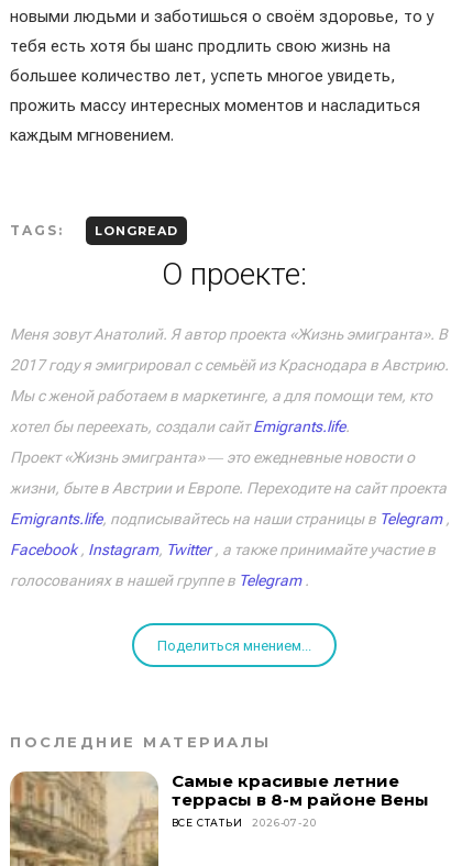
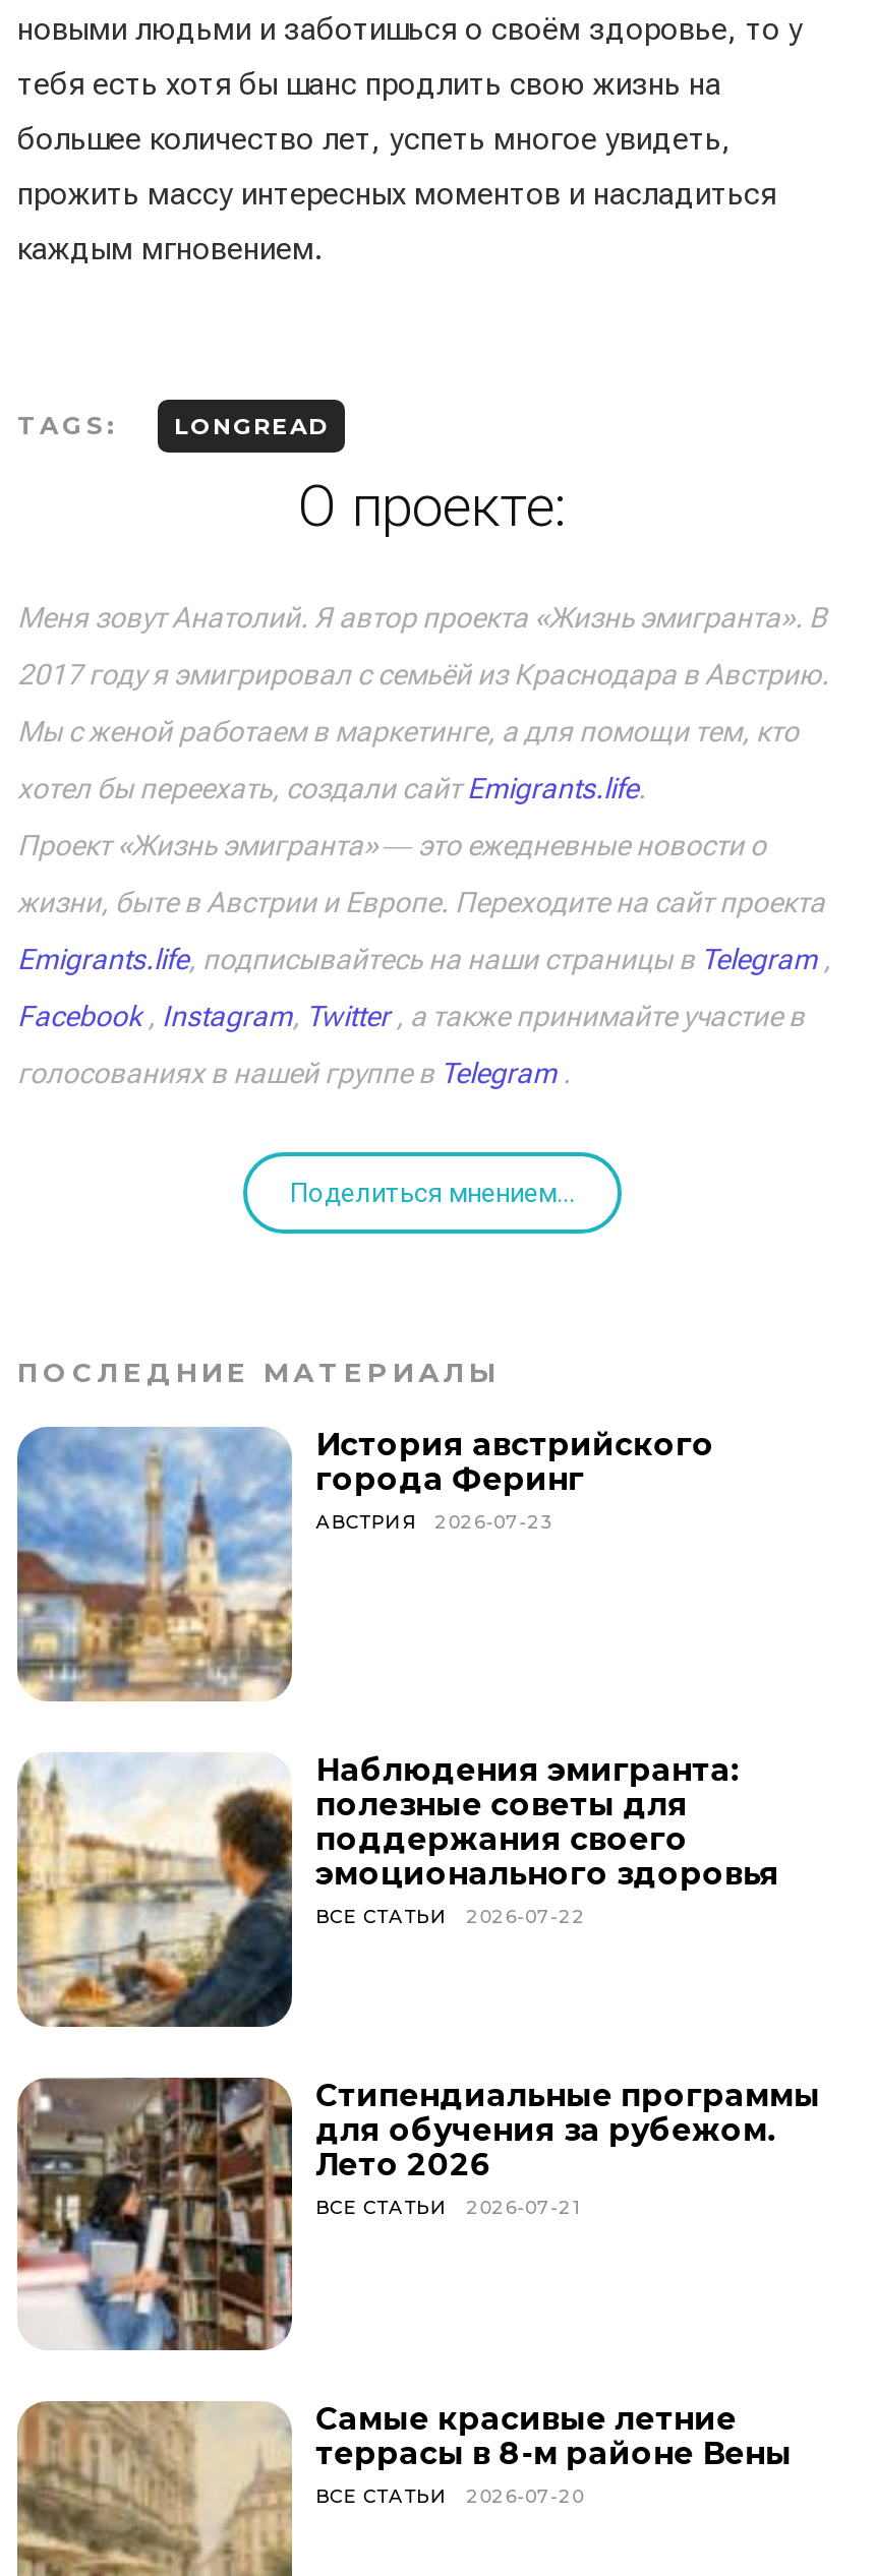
+ [image]
+ История австрийского
+ города Феринг
+ АВСТРИЯ
+ 2026-07-23

+ [image]
+ Наблюдения эмигранта:
+ полезные советы для
+ поддержания своего
+ эмоционального здоровья
+ ВСЕ СТАТЬИ
+ 2026-07-22

+ [image]
+ Стипендиальные программы
+ для обучения за рубежом.
+ Лето 2026
+ ВСЕ СТАТЬИ
+ 2026-07-21
